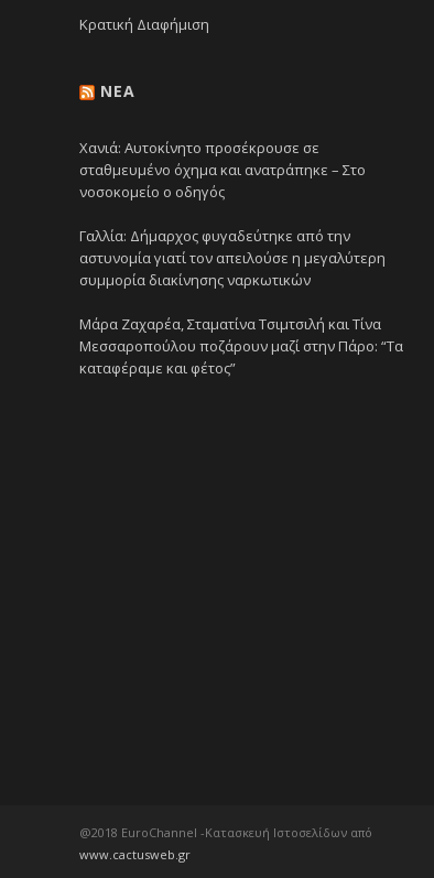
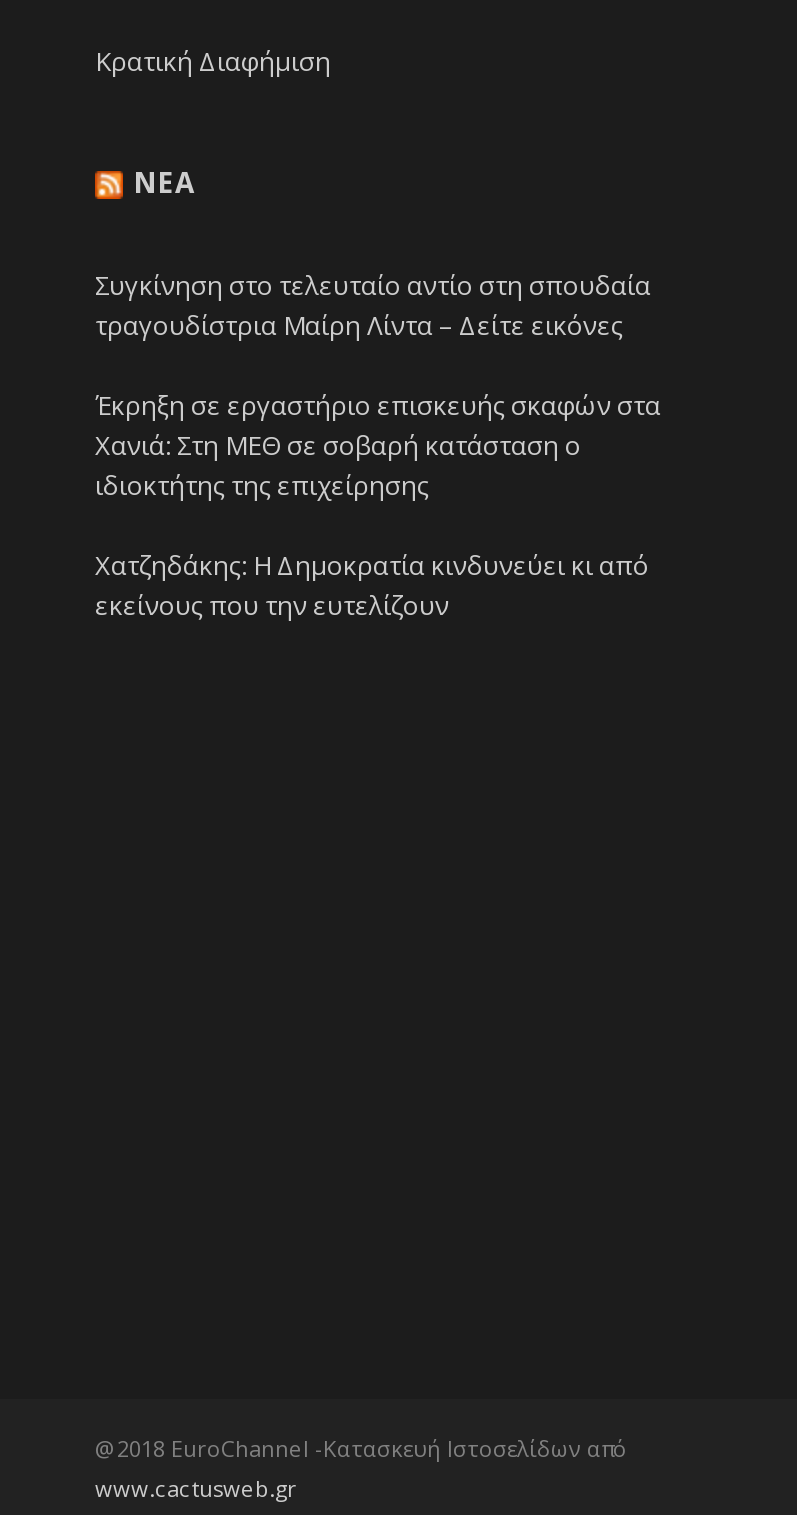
- Χανιά: Αυτοκίνητο προσέκρουσε σε
- σταθμευμένο όχημα και ανατράπηκε – Στο
- νοσοκομείο ο οδηγός
+ Συγκίνηση στο τελευταίο αντίο στη σπουδαία
+ τραγουδίστρια Μαίρη Λίντα – Δείτε εικόνες

- Γαλλία: Δήμαρχος φυγαδεύτηκε από την
- αστυνομία γιατί τον απειλούσε η μεγαλύτερη
- συμμορία διακίνησης ναρκωτικών
+ Έκρηξη σε εργαστήριο επισκευής σκαφών στα
+ Χανιά: Στη ΜΕΘ σε σοβαρή κατάσταση ο
+ ιδιοκτήτης της επιχείρησης

- Μάρα Ζαχαρέα, Σταματίνα Τσιμτσιλή και Τίνα
- Μεσσαροπούλου ποζάρουν μαζί στην Πάρο: “Τα
- καταφέραμε και φέτος”
+ Χατζηδάκης: Η Δημοκρατία κινδυνεύει κι από
+ εκείνους που την ευτελίζουν
